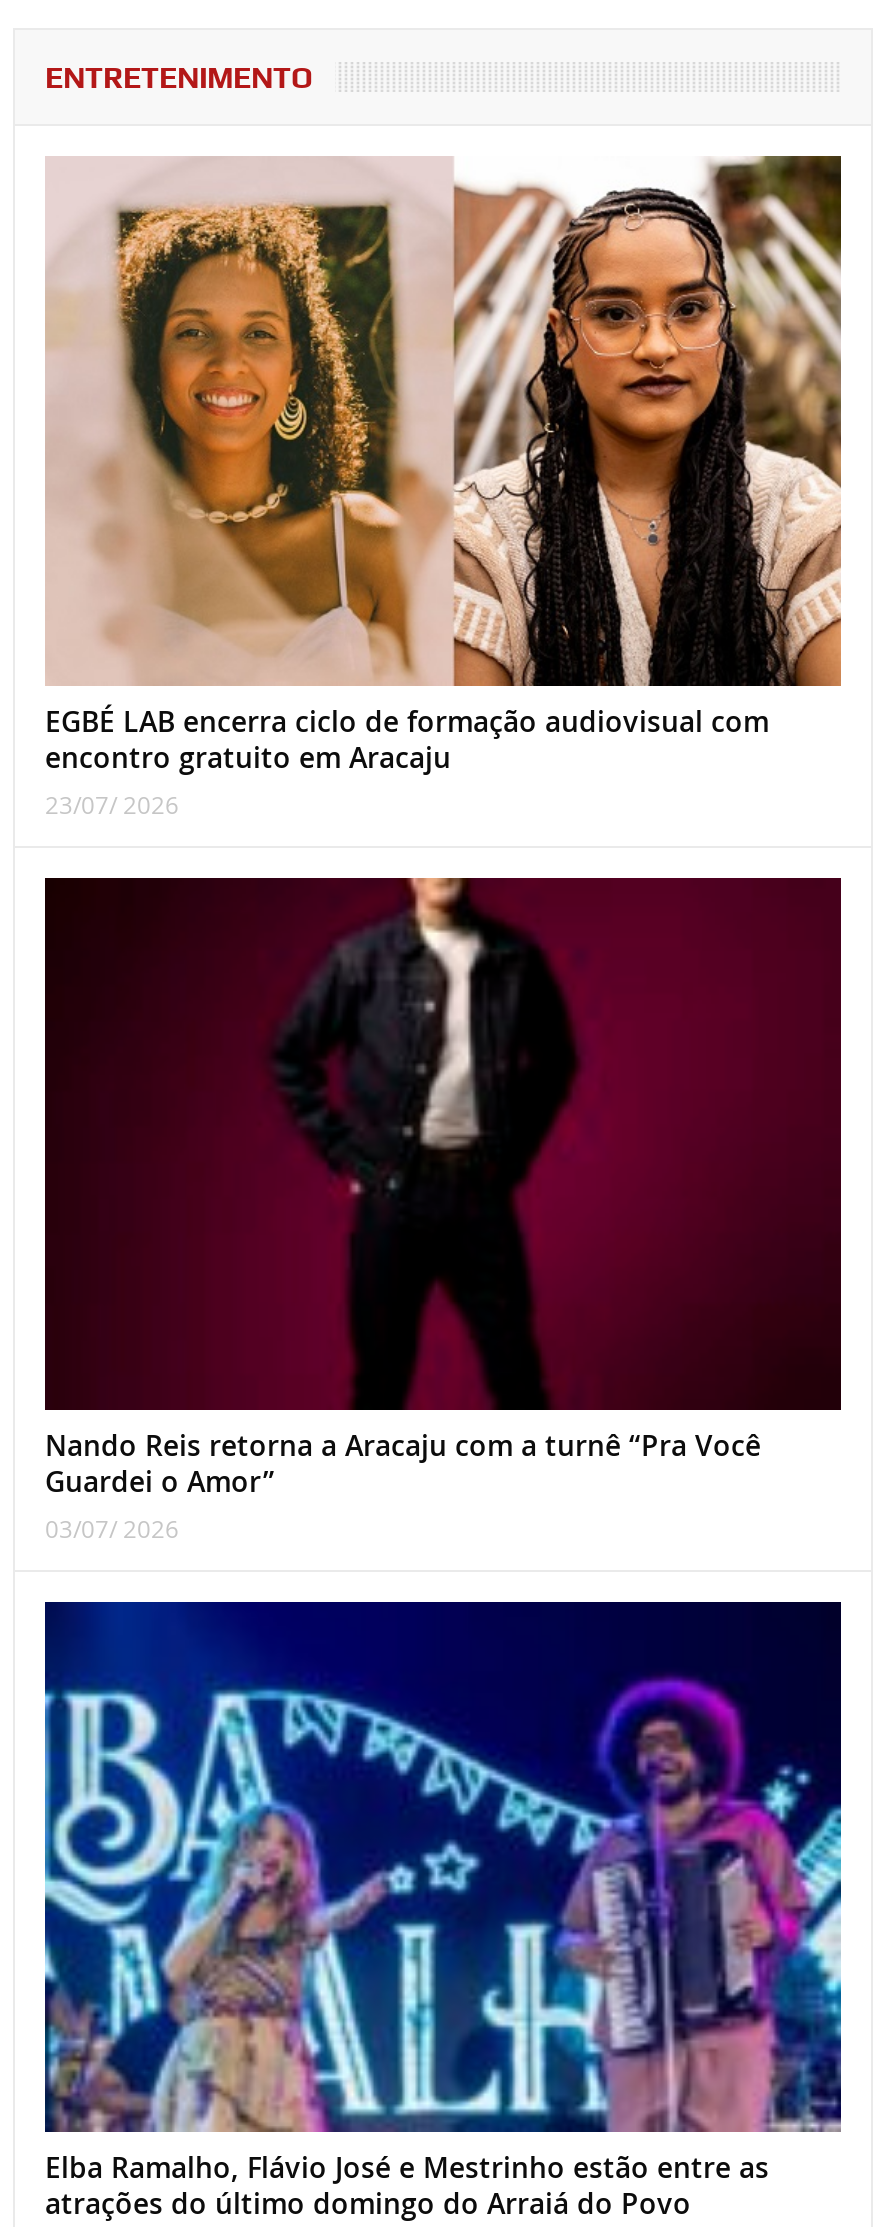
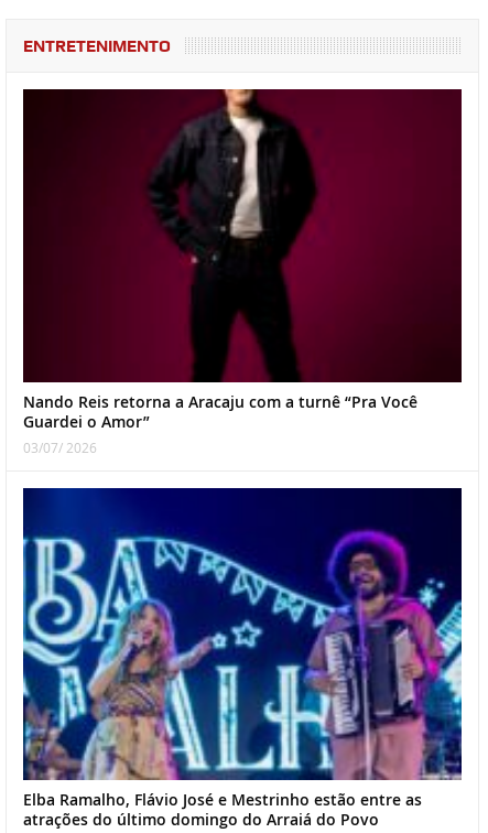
- [image]
- EGBÉ LAB encerra ciclo de formação audiovisual com
- encontro gratuito em Aracaju
- 23/07/ 2026
